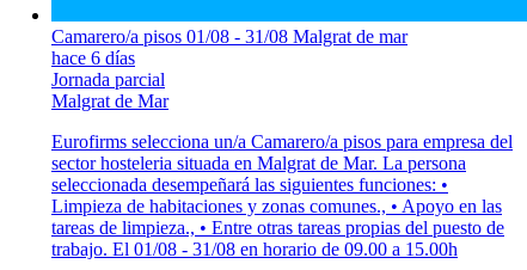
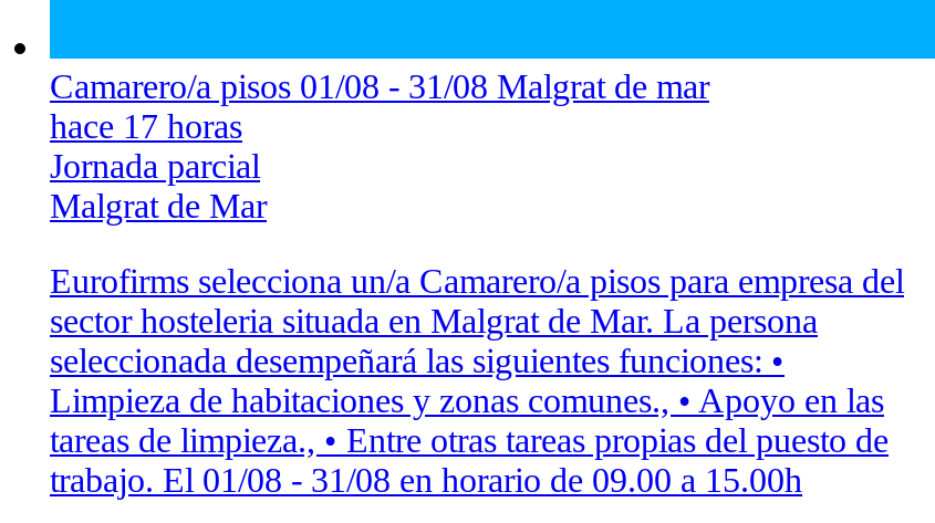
- hace 6 días
+ hace 17 horas
